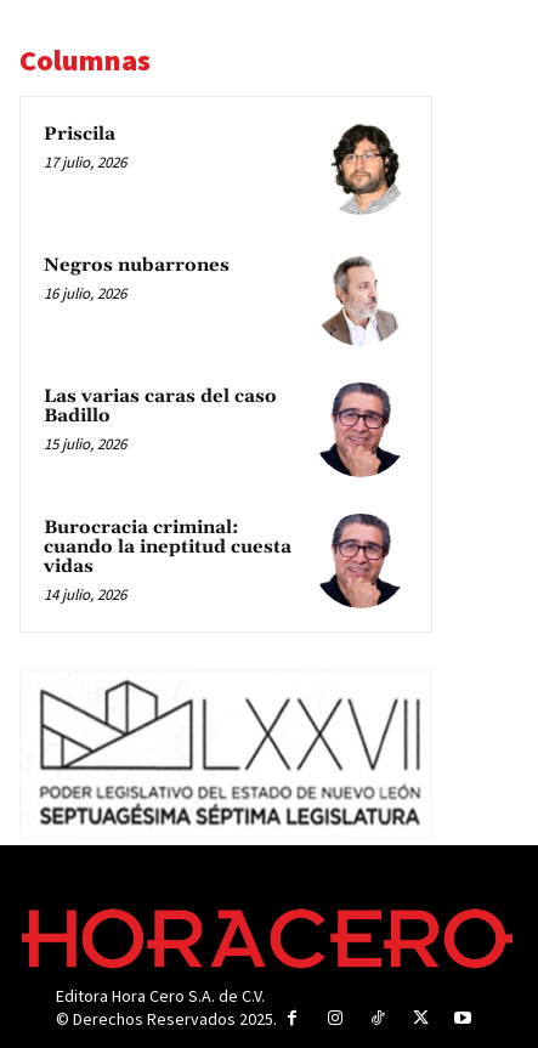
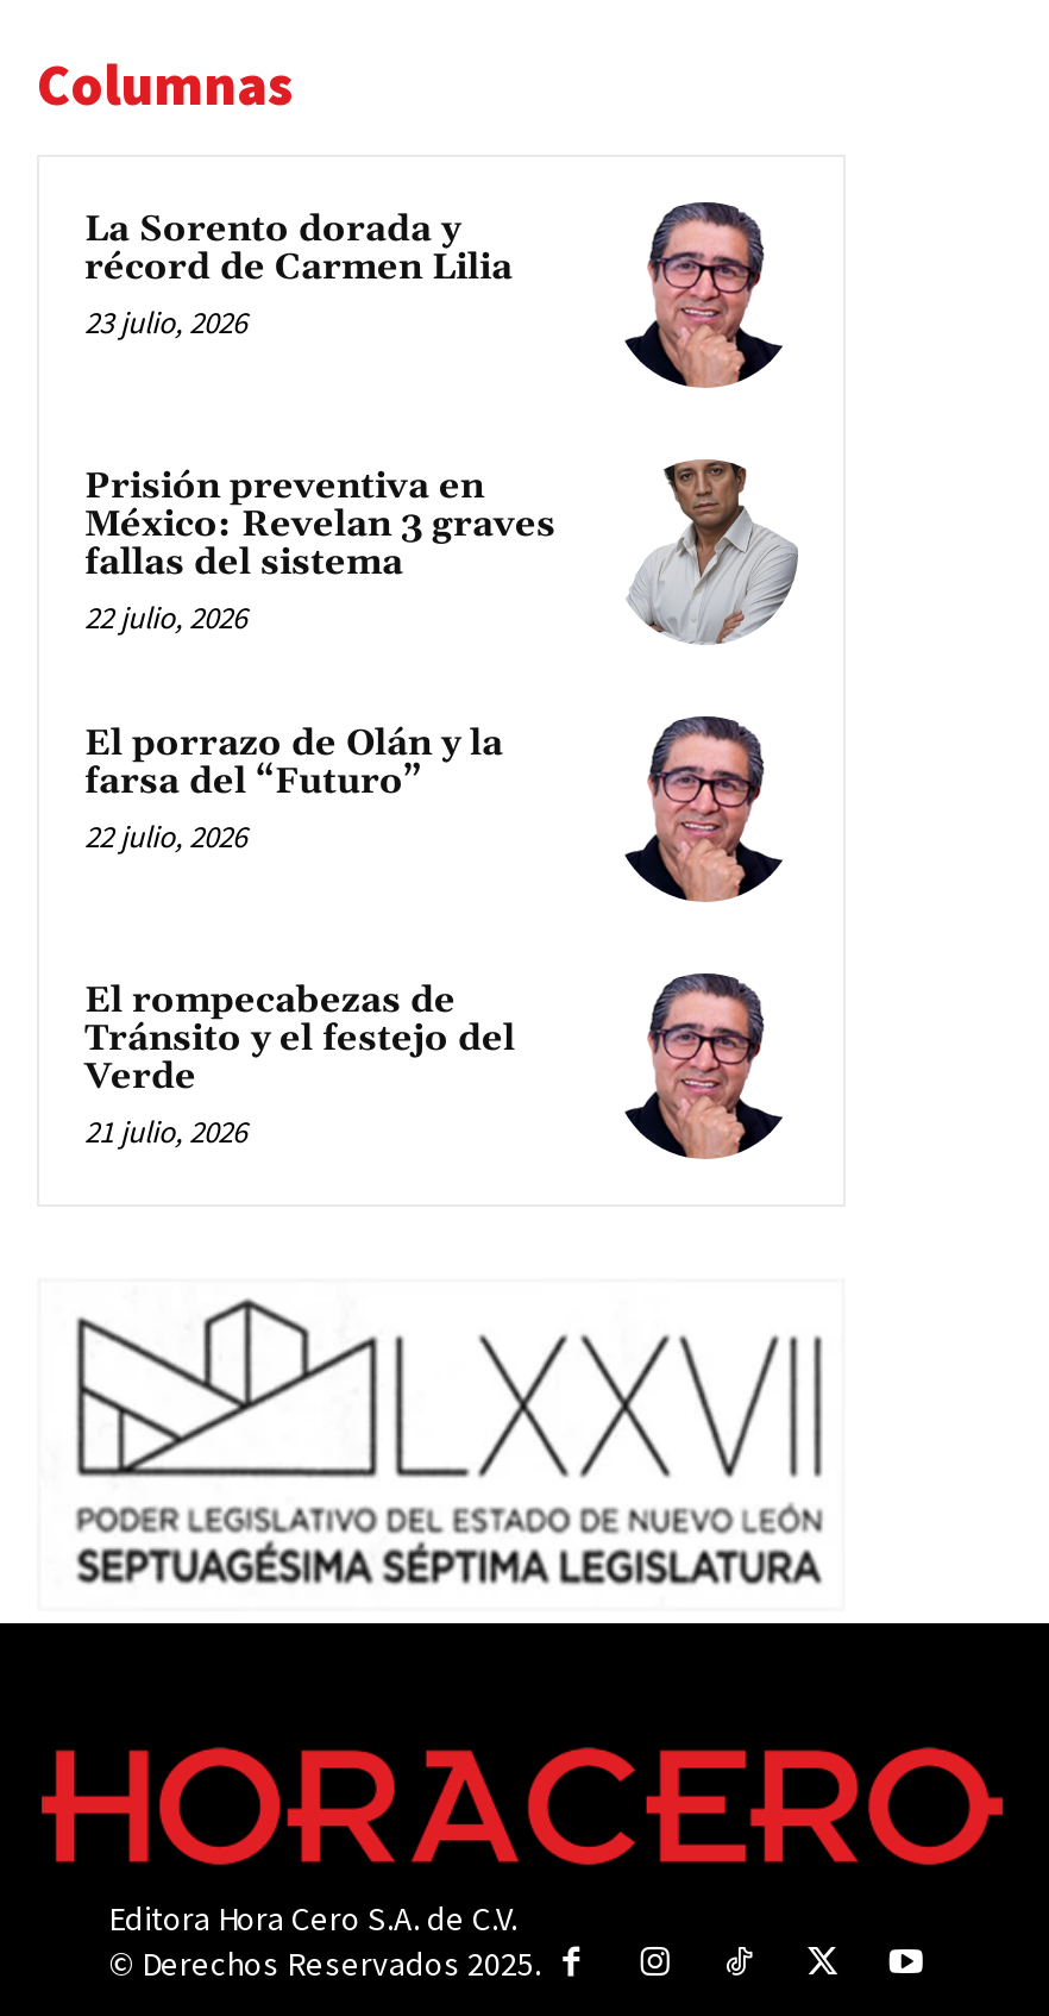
- Priscila
- 17 julio, 2026
+ La Sorento dorada y
+ récord de Carmen Lilia
+ 23 julio, 2026

- [image]
+ [image]

- Negros nubarrones
- 16 julio, 2026
+ Prisión preventiva en
+ México: Revelan 3 graves
+ fallas del sistema
+ 22 julio, 2026

- [image]
+ [image]

- Las varias caras del caso
- Badillo
- 15 julio, 2026
+ El porrazo de Olán y la
+ farsa del “Futuro”
+ 22 julio, 2026

- Burocracia criminal:
- cuando la ineptitud cuesta
- vidas
- 14 julio, 2026
+ El rompecabezas de
+ Tránsito y el festejo del
+ Verde
+ 21 julio, 2026
